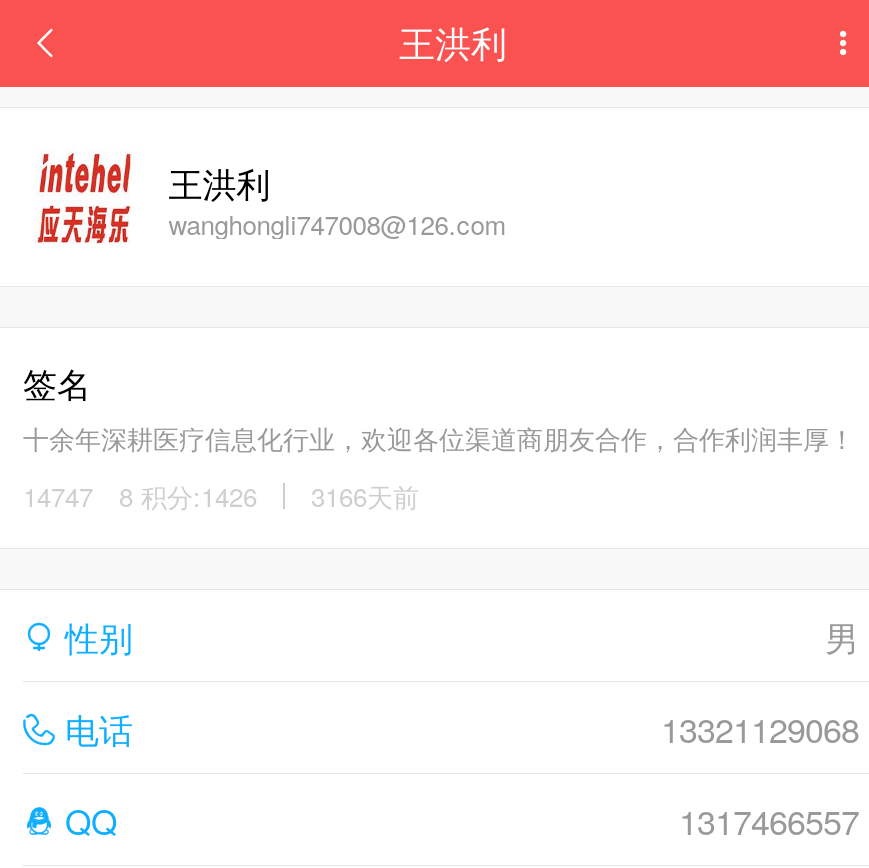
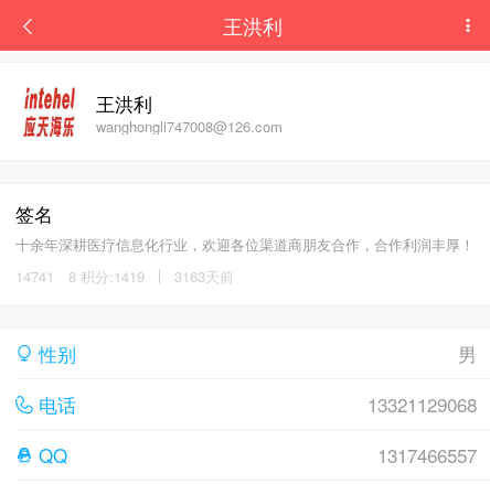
- 14747
+ 14741

- 8 积分:1426
+ 8 积分:1419

- 3166天前
+ 3163天前
